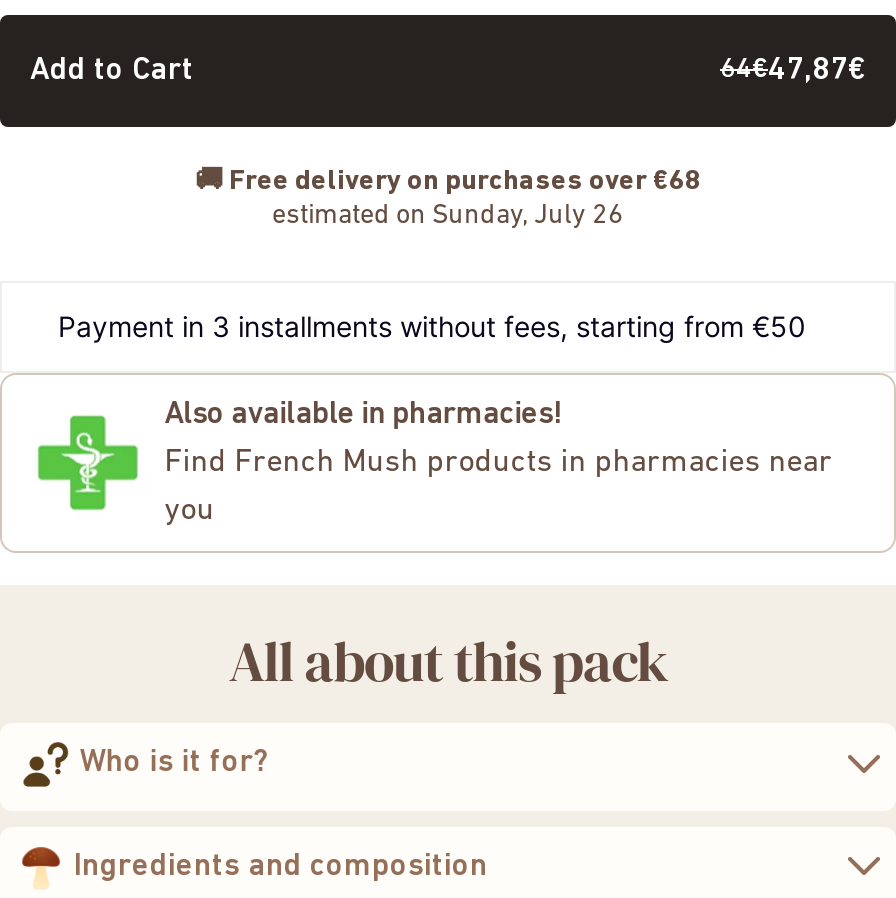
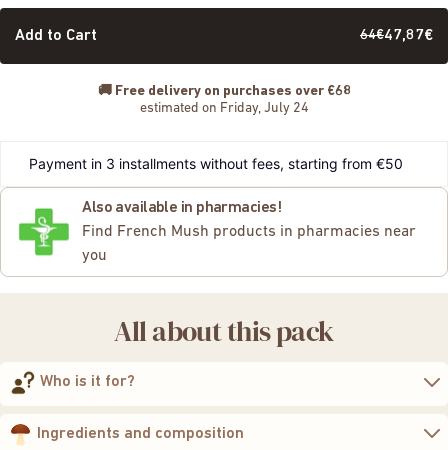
- estimated on Sunday, July 26
+ estimated on Friday, July 24
